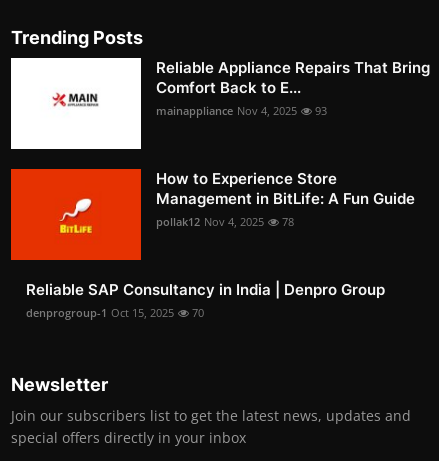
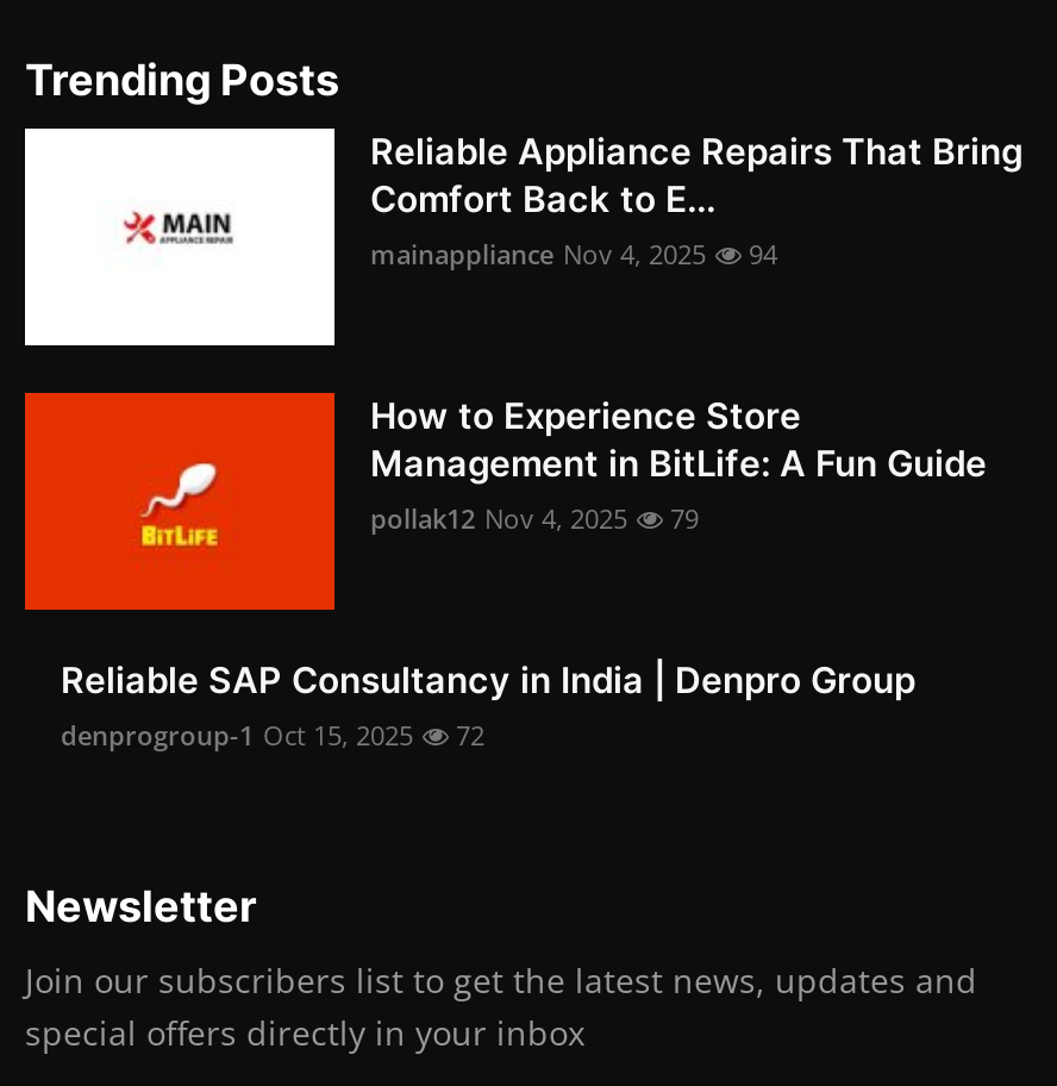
- mainappliance Nov 4, 2025 93
+ mainappliance Nov 4, 2025 94

- pollak12 Nov 4, 2025 78
+ pollak12 Nov 4, 2025 79

- denprogroup-1 Oct 15, 2025 70
+ denprogroup-1 Oct 15, 2025 72
